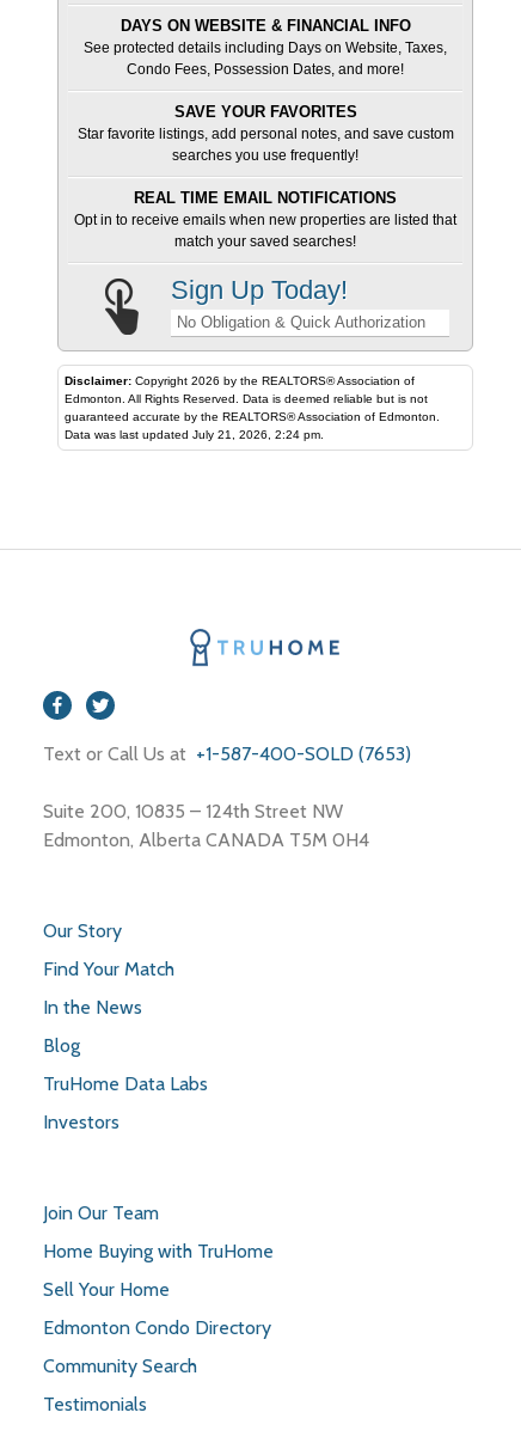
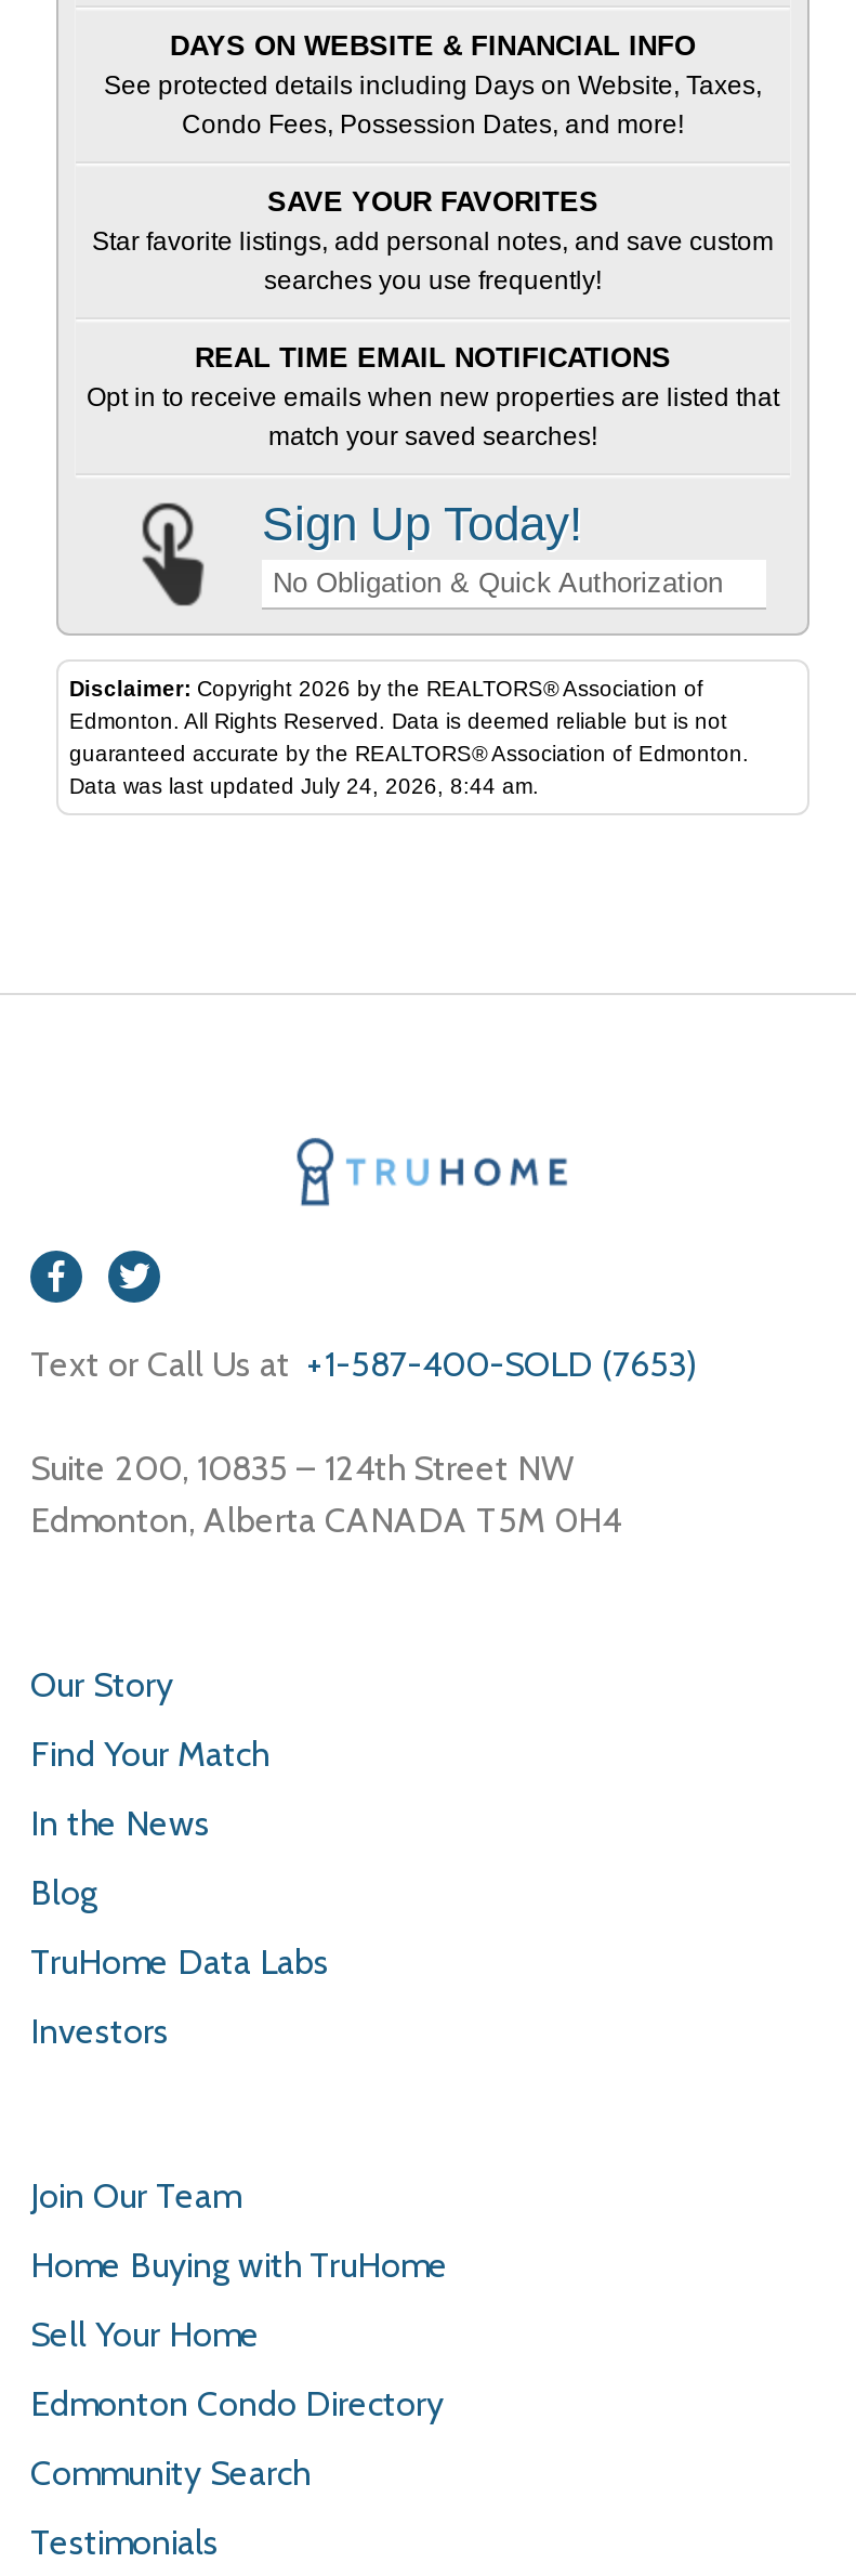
- Data was last updated July 21, 2026, 2:24 pm.
+ Data was last updated July 24, 2026, 8:44 am.
